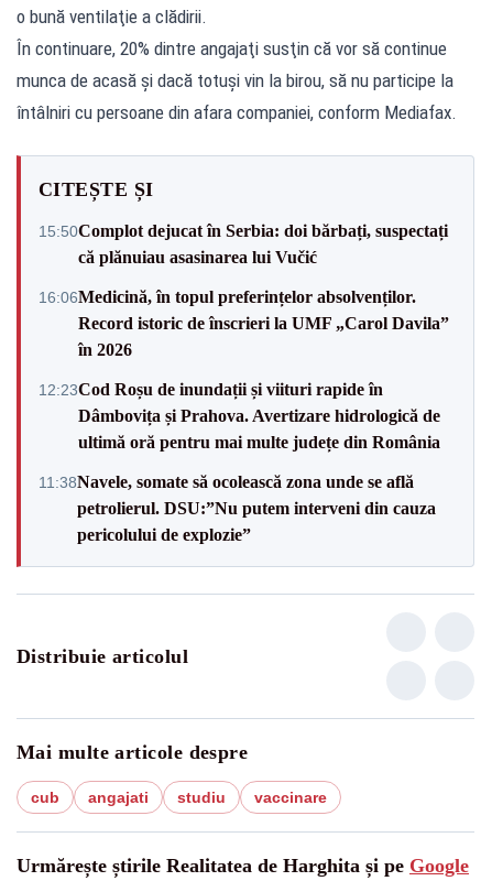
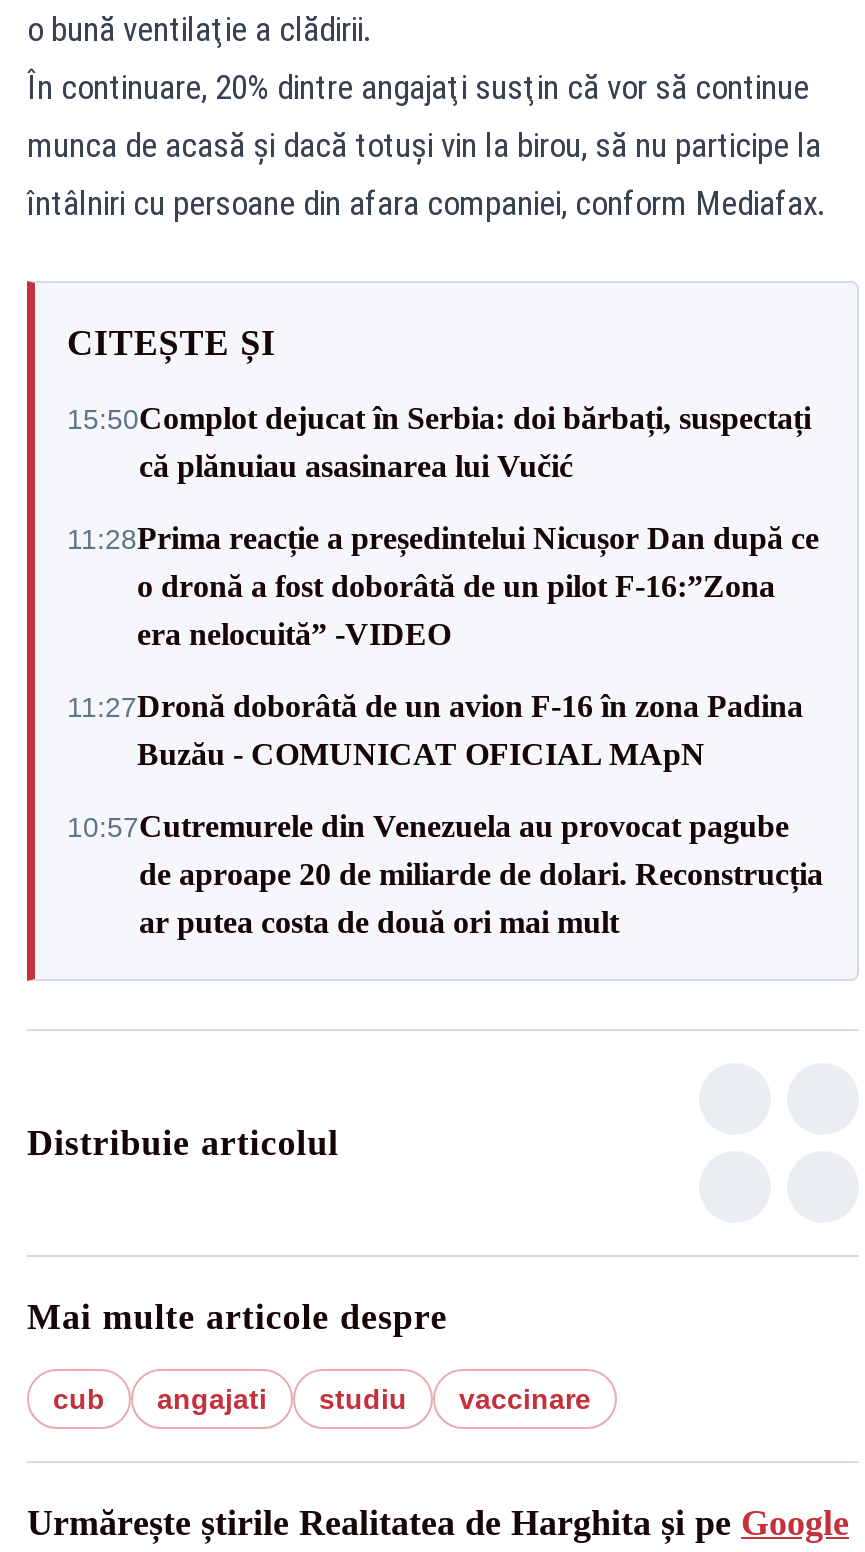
- 16:06Medicină, în topul preferințelor absolvenților.
- Record istoric de înscrieri la UMF „Carol Davila”
- în 2026
+ 11:28Prima reacție a președintelui Nicușor Dan după ce
+ o dronă a fost doborâtă de un pilot F-16:”Zona
+ era nelocuită” -VIDEO

- 12:23Cod Roșu de inundații și viituri rapide în
- Dâmbovița și Prahova. Avertizare hidrologică de
- ultimă oră pentru mai multe județe din România
+ 11:27Dronă doborâtă de un avion F‑16 în zona Padina
+ Buzău - COMUNICAT OFICIAL MApN

- 11:38Navele, somate să ocolească zona unde se află
- petrolierul. DSU:”Nu putem interveni din cauza
- pericolului de explozie”
+ 10:57Cutremurele din Venezuela au provocat pagube
+ de aproape 20 de miliarde de dolari. Reconstrucția
+ ar putea costa de două ori mai mult
